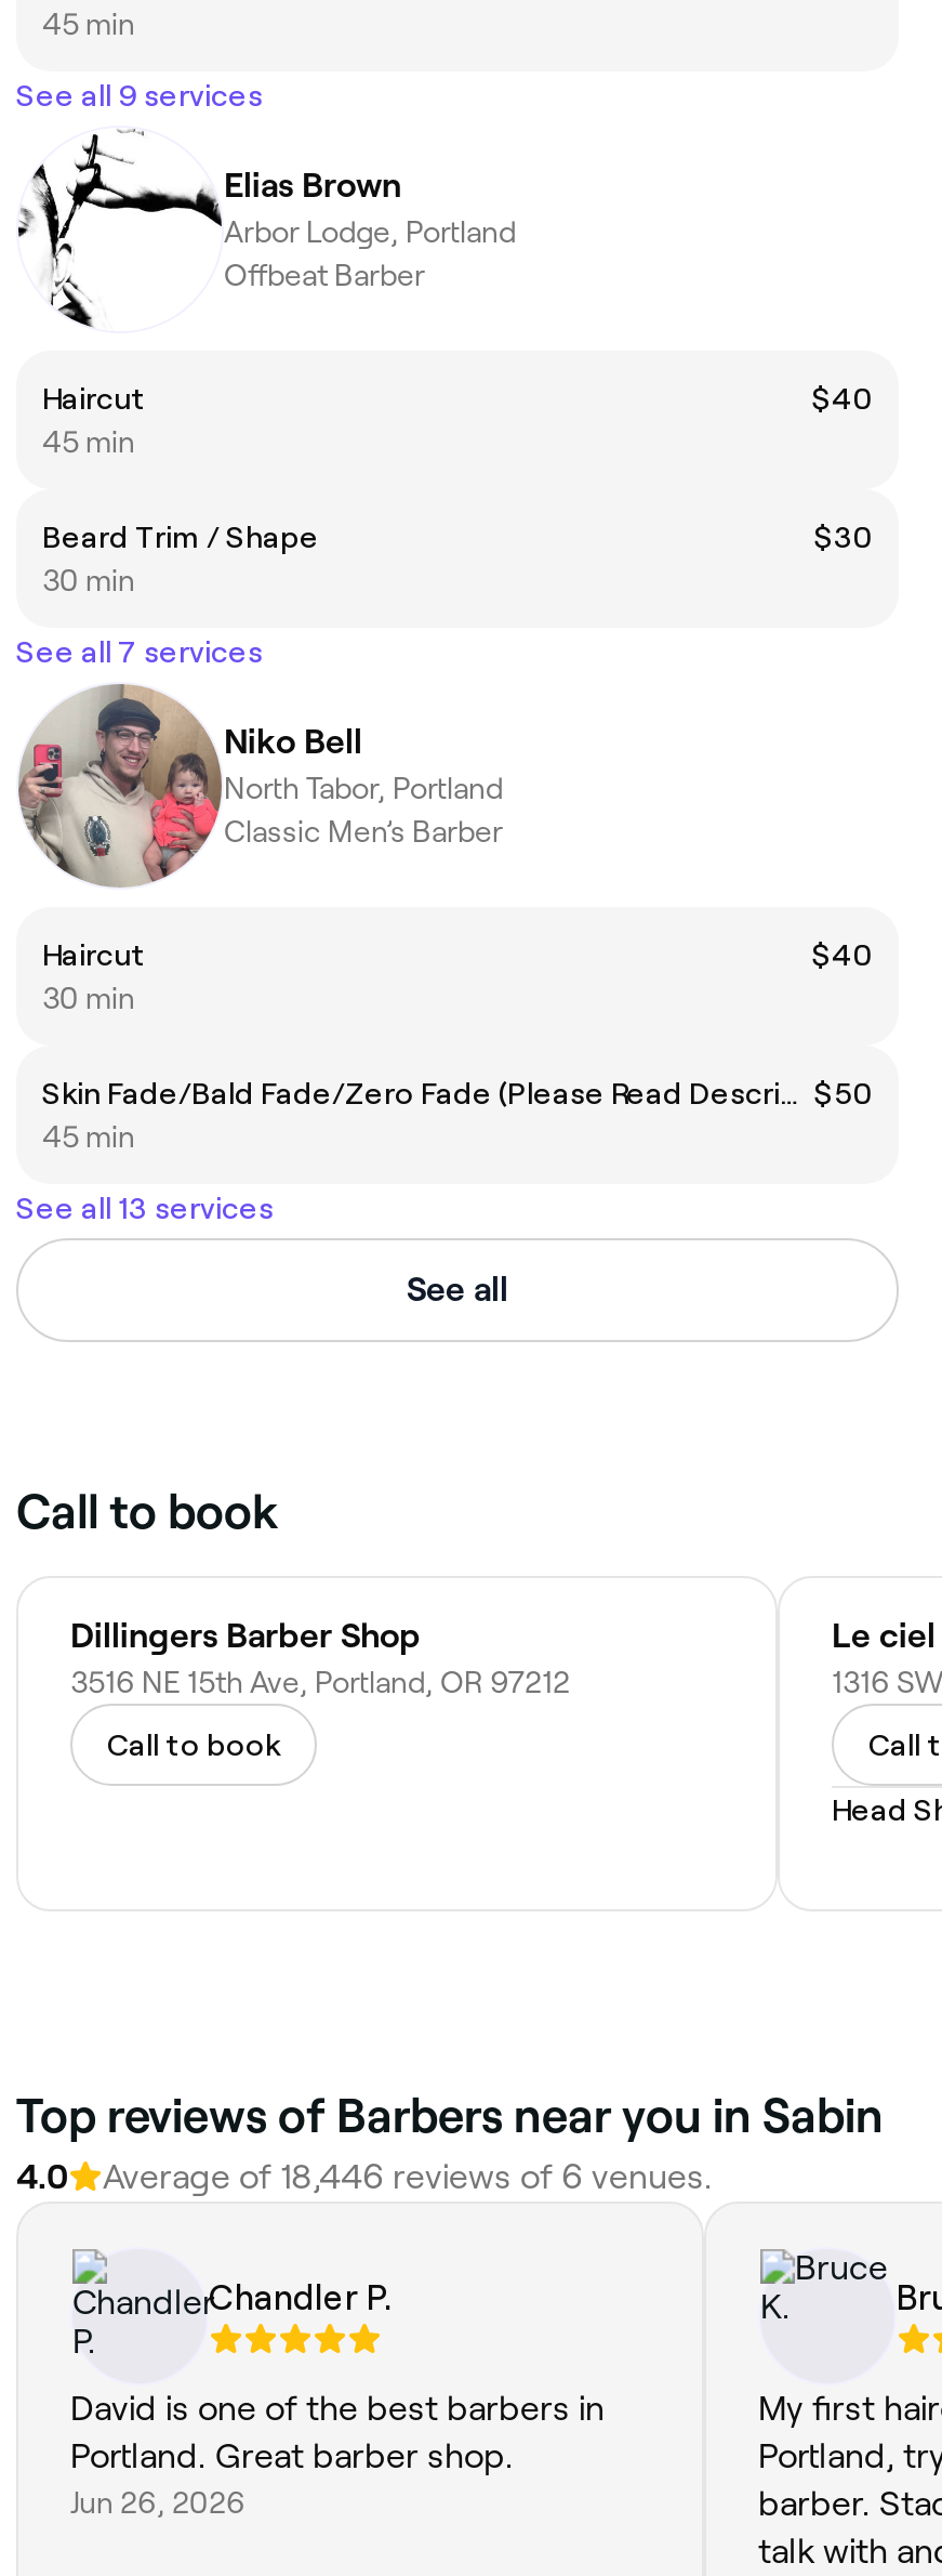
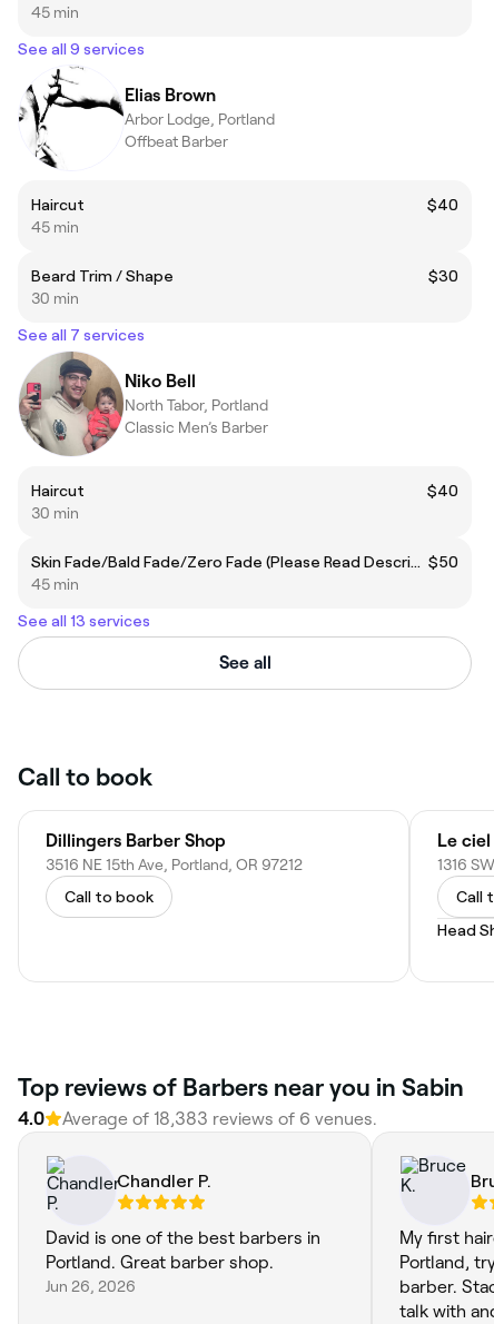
- Average of 18,446 reviews of 6 venues.
+ Average of 18,383 reviews of 6 venues.
